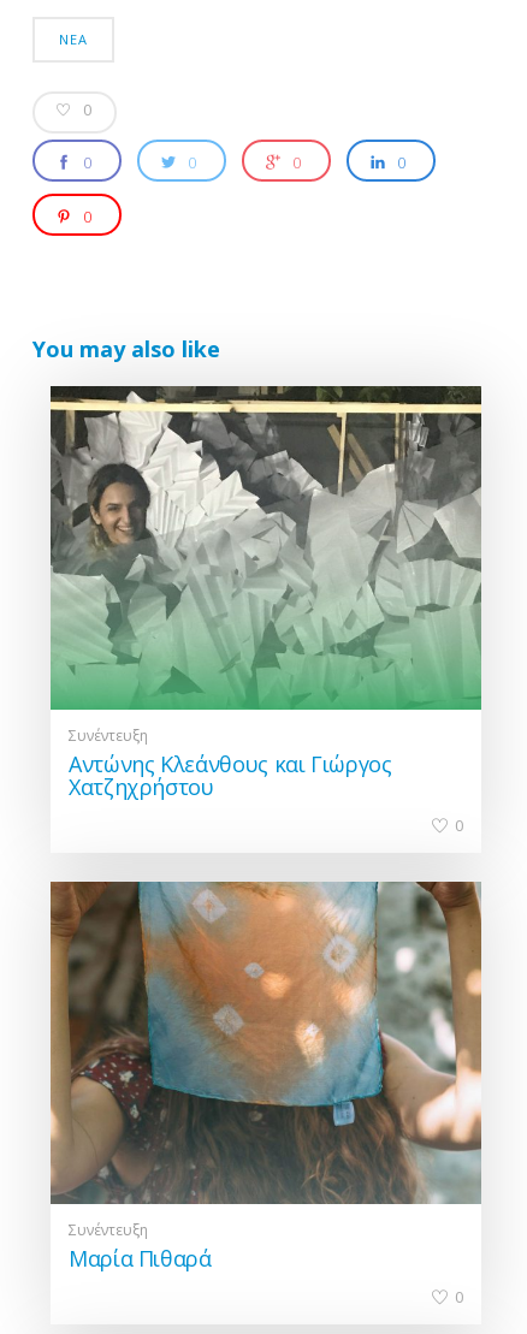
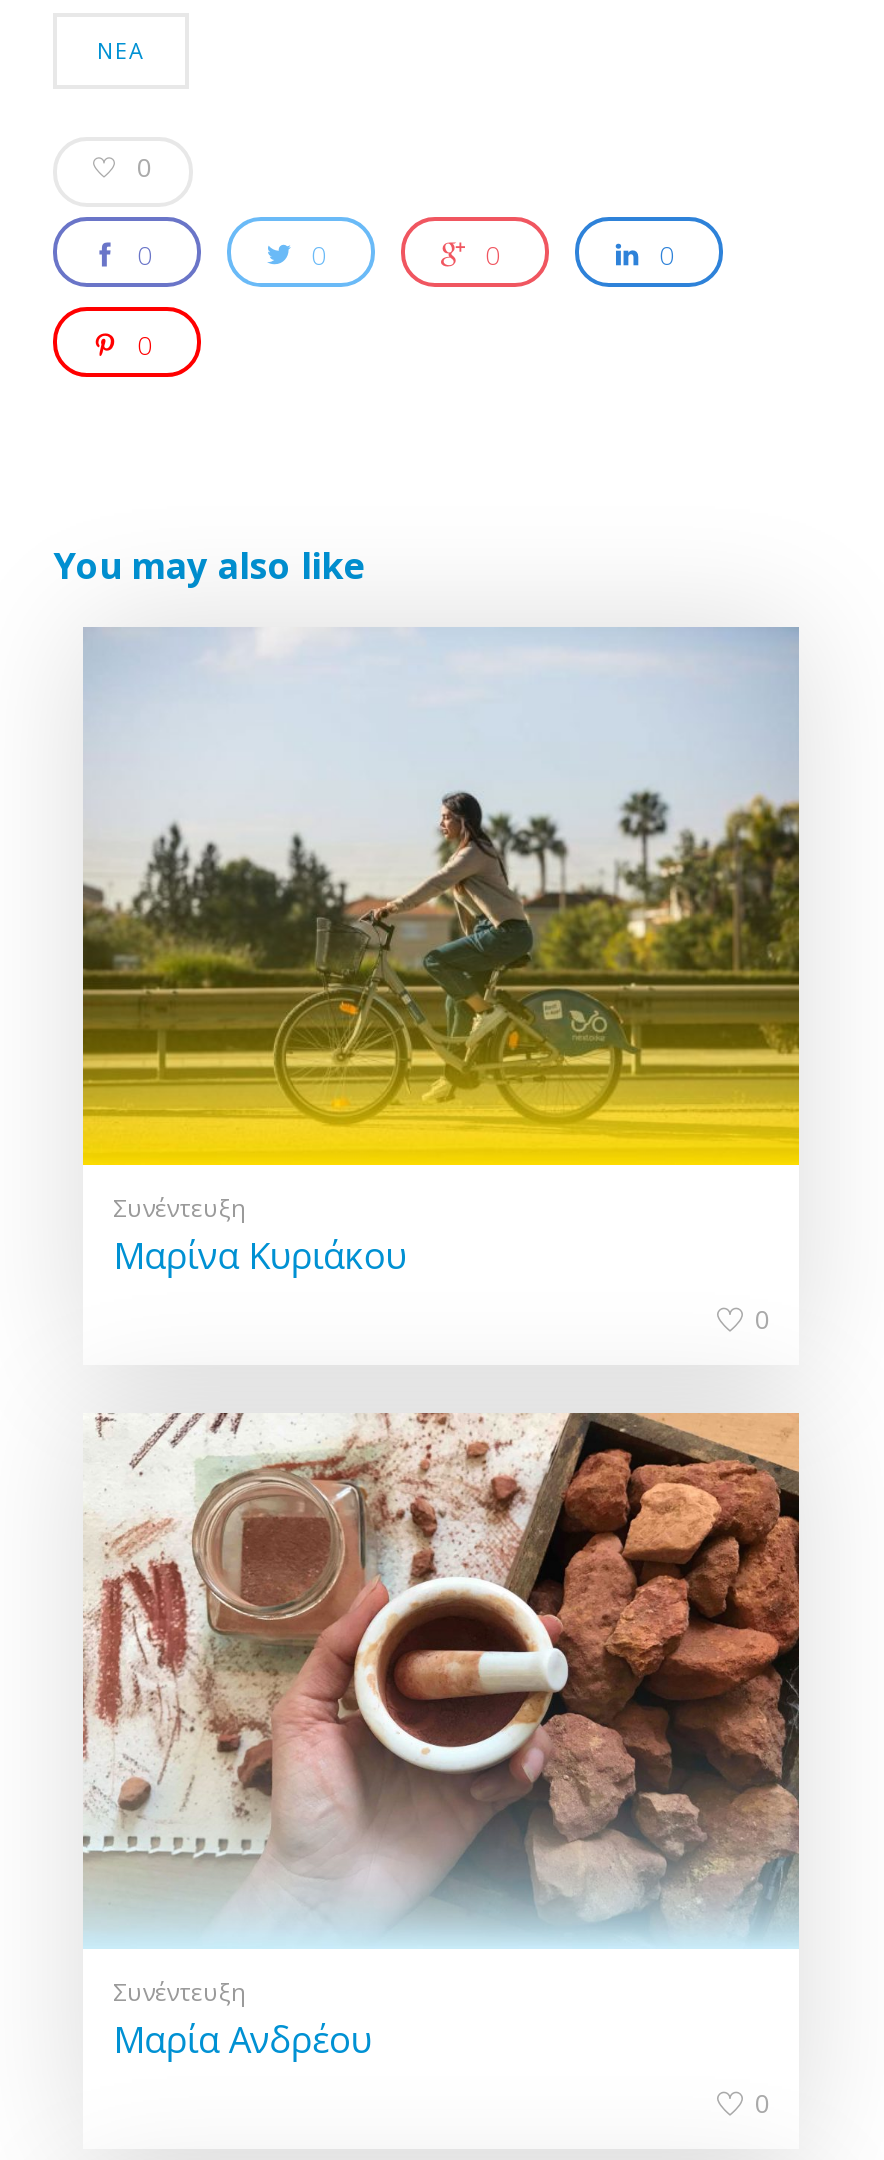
- [image]
- Αντώνης Κλεάνθους και Γιώργος
- Χατζηχρήστου
+ [image]
+ Μαρίνα Κυριάκου

- [image]
- Μαρία Πιθαρά
+ [image]
+ Μαρία Ανδρέου
